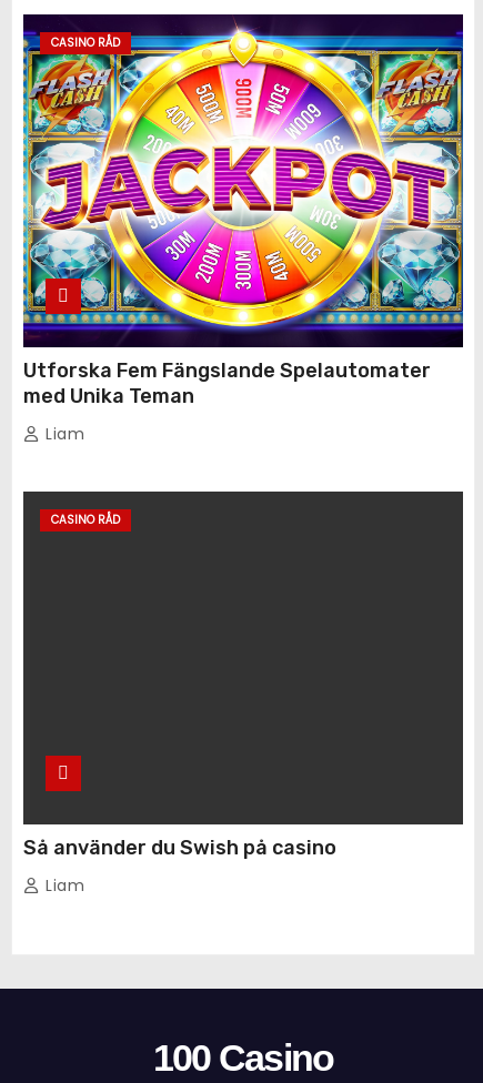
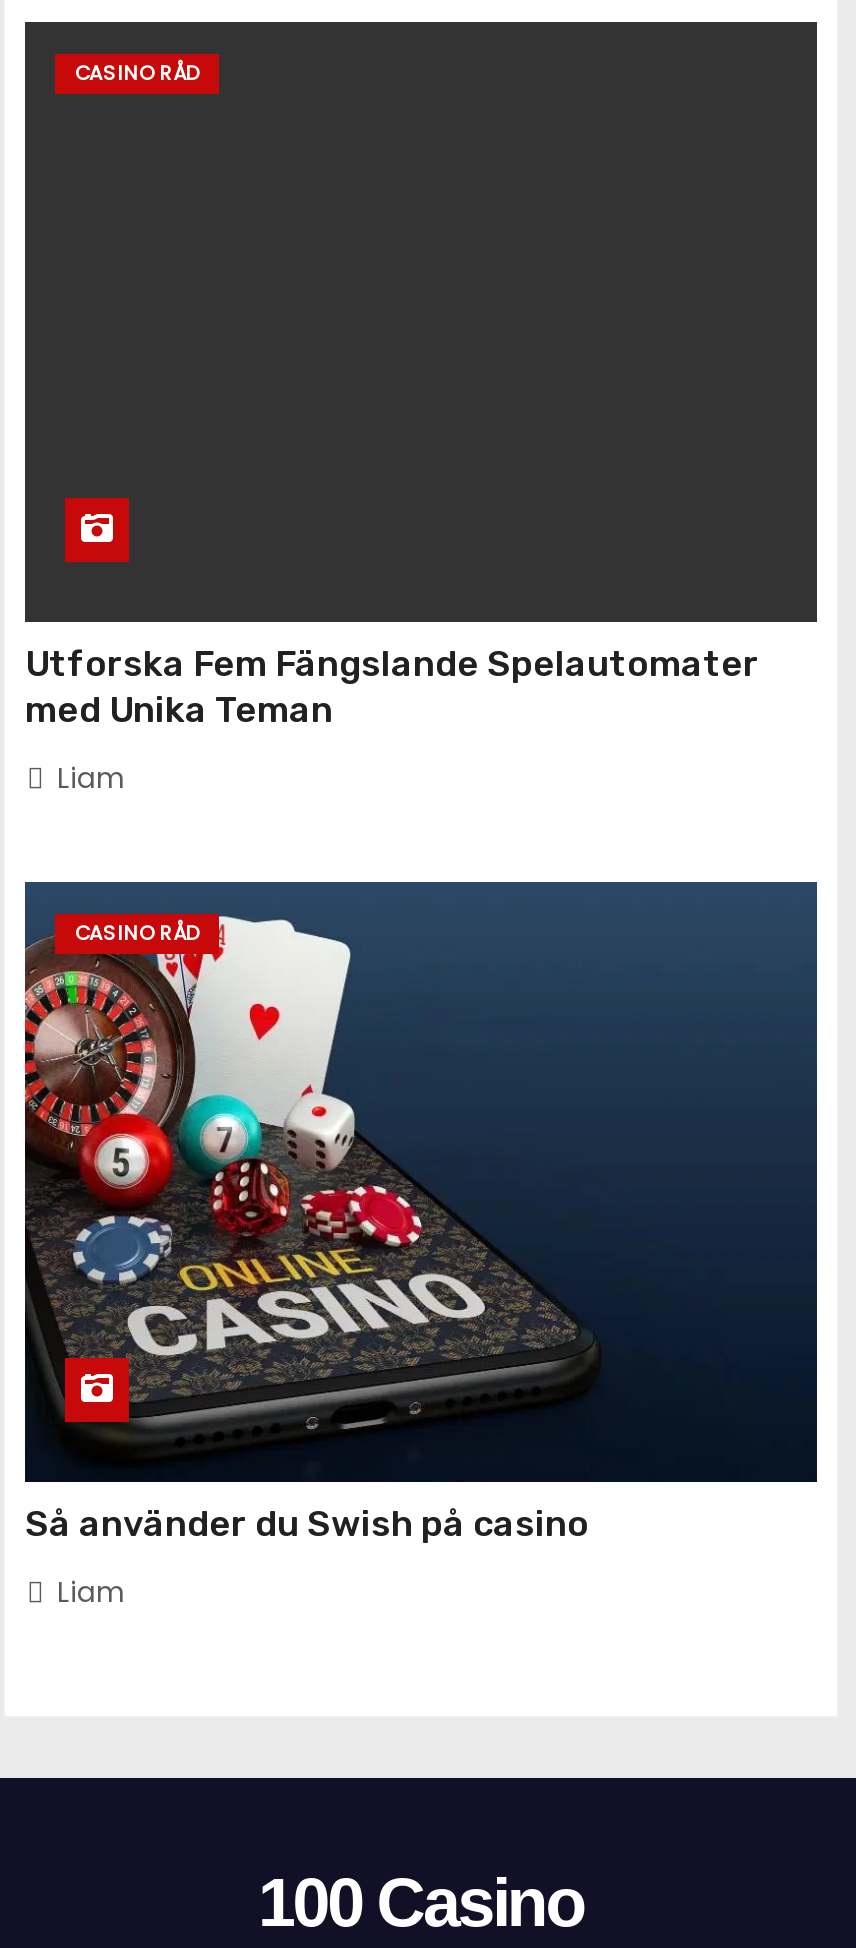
- [image]

+ [image]
